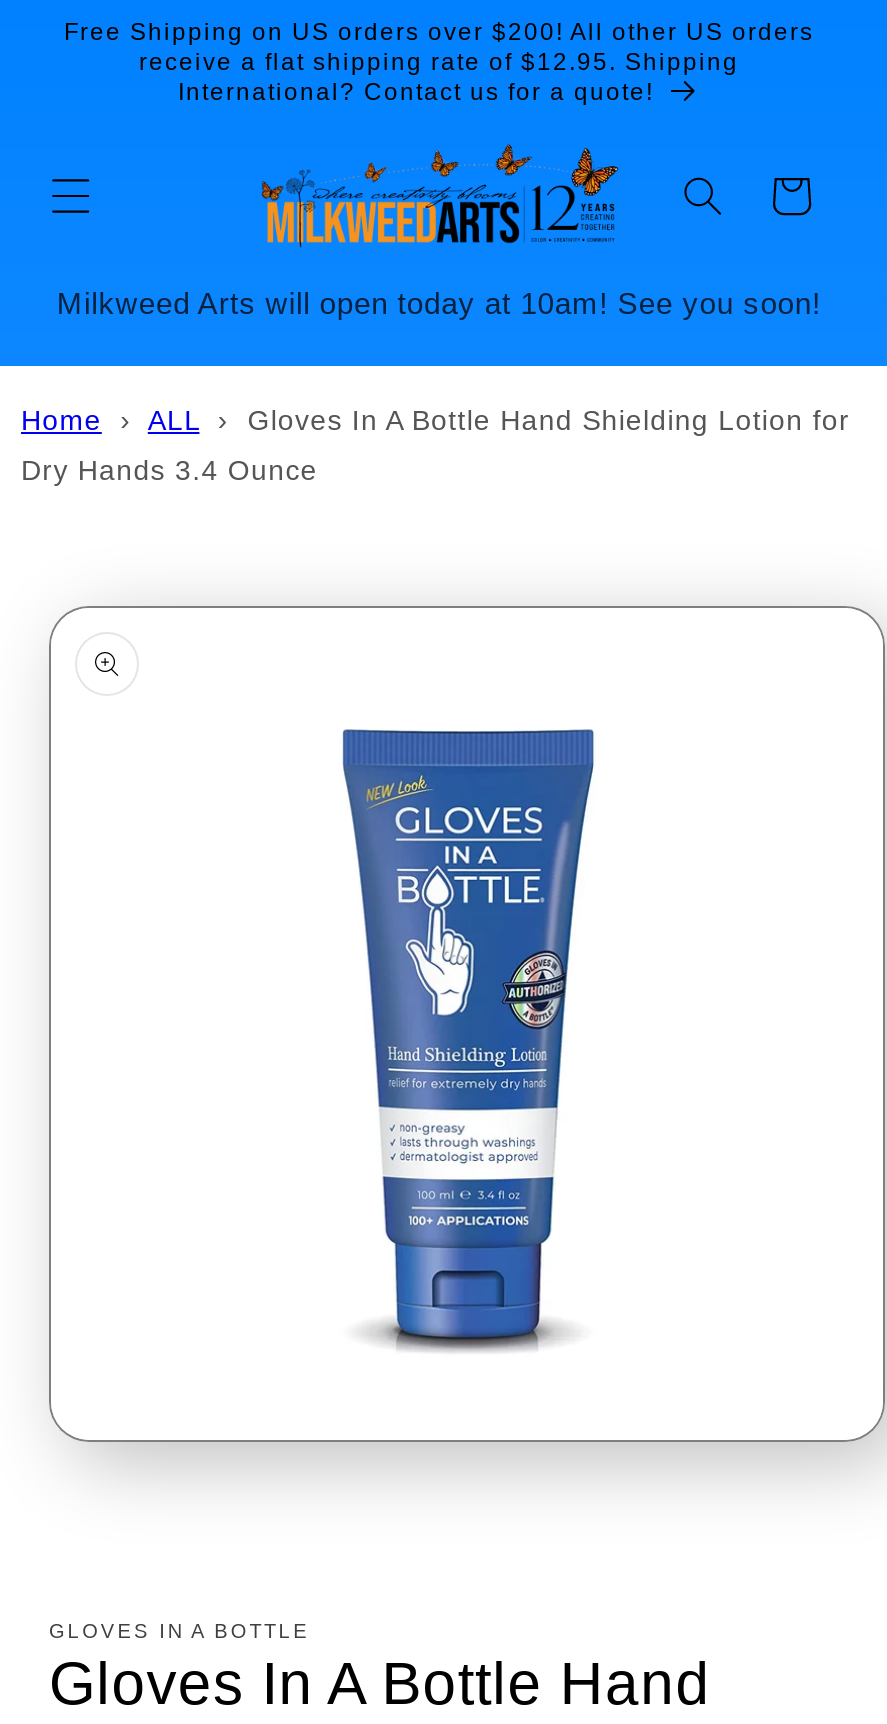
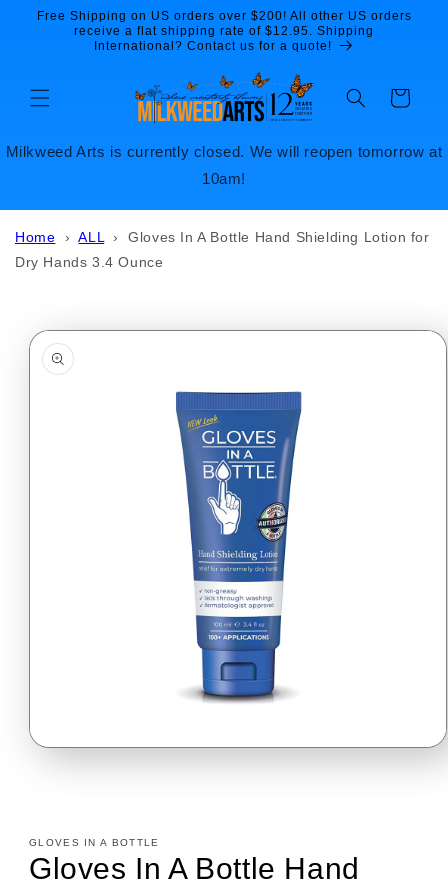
- Milkweed Arts will open today at 10am! See you soon!
+ Milkweed Arts is currently closed. We will reopen tomorrow at
+ 10am!
